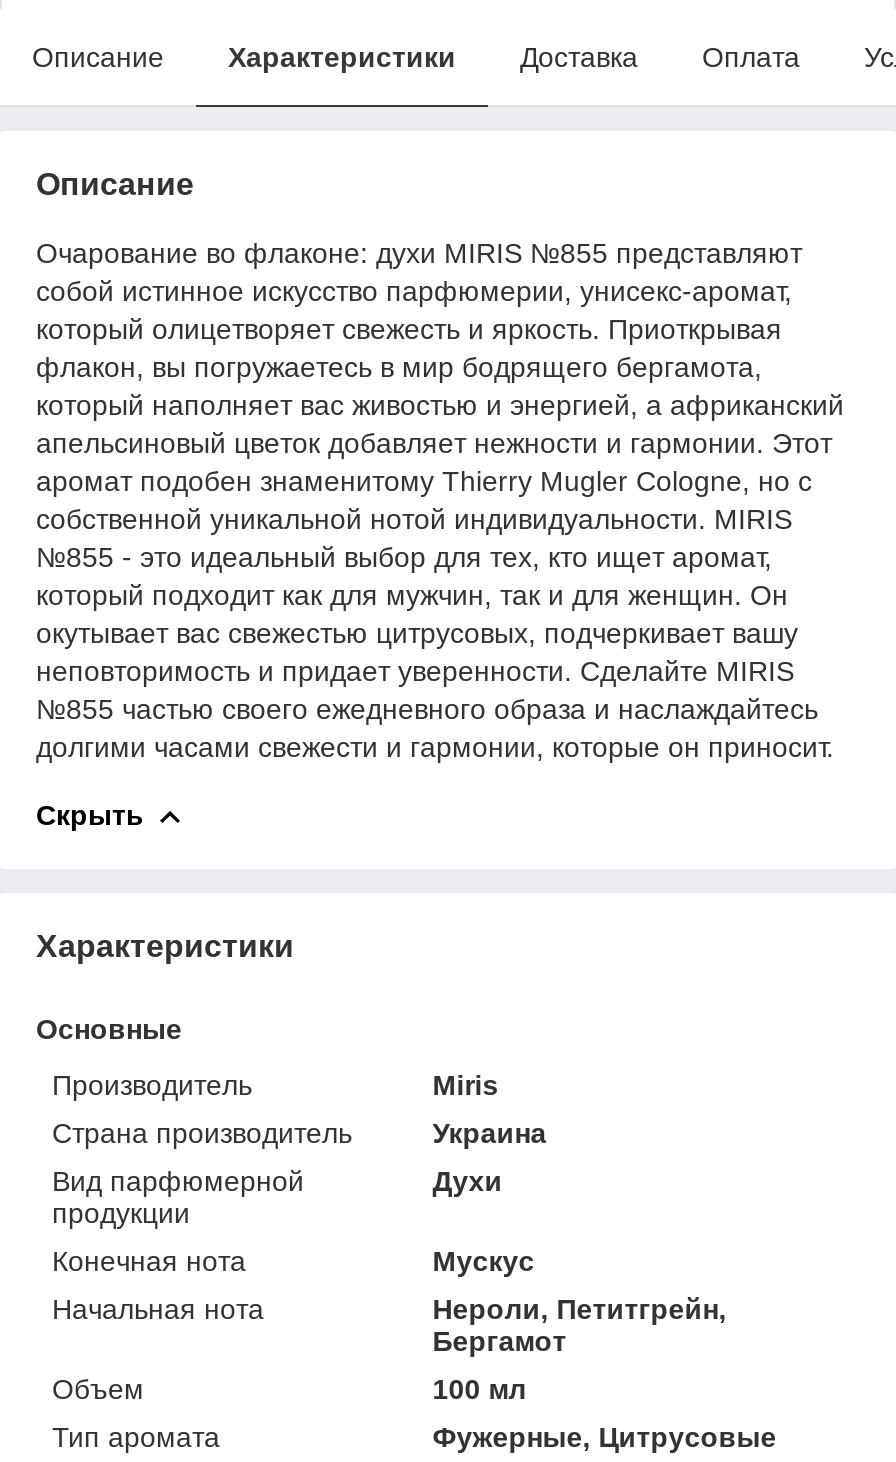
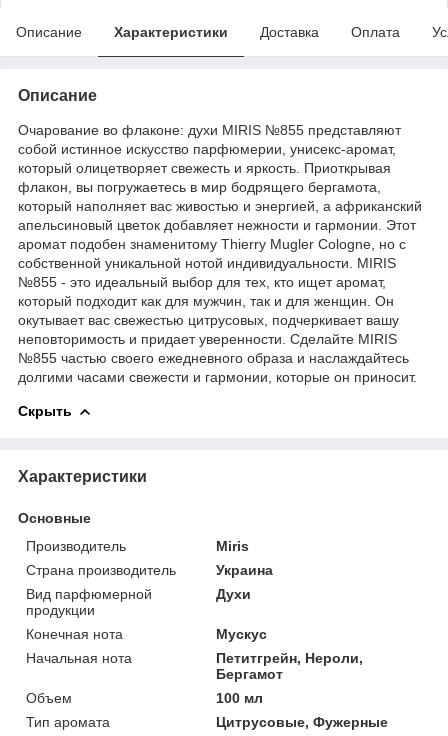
- Нероли, Петитгрейн,
+ Петитгрейн, Нероли,

- Фужерные, Цитрусовые
+ Цитрусовые, Фужерные
